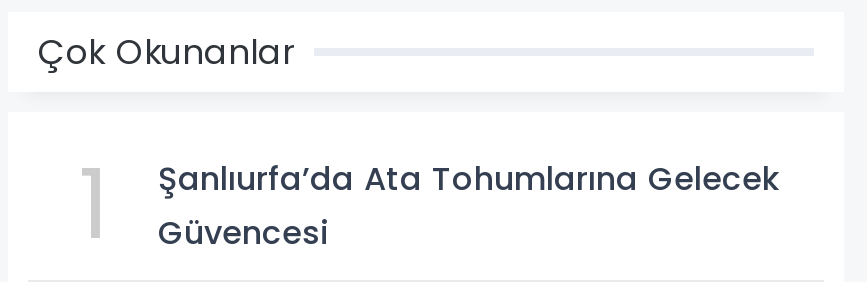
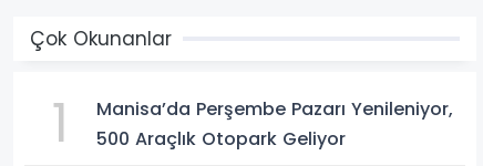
- Şanlıurfa’da Ata Tohumlarına Gelecek
- Güvencesi
+ Manisa’da Perşembe Pazarı Yenileniyor,
+ 500 Araçlık Otopark Geliyor
